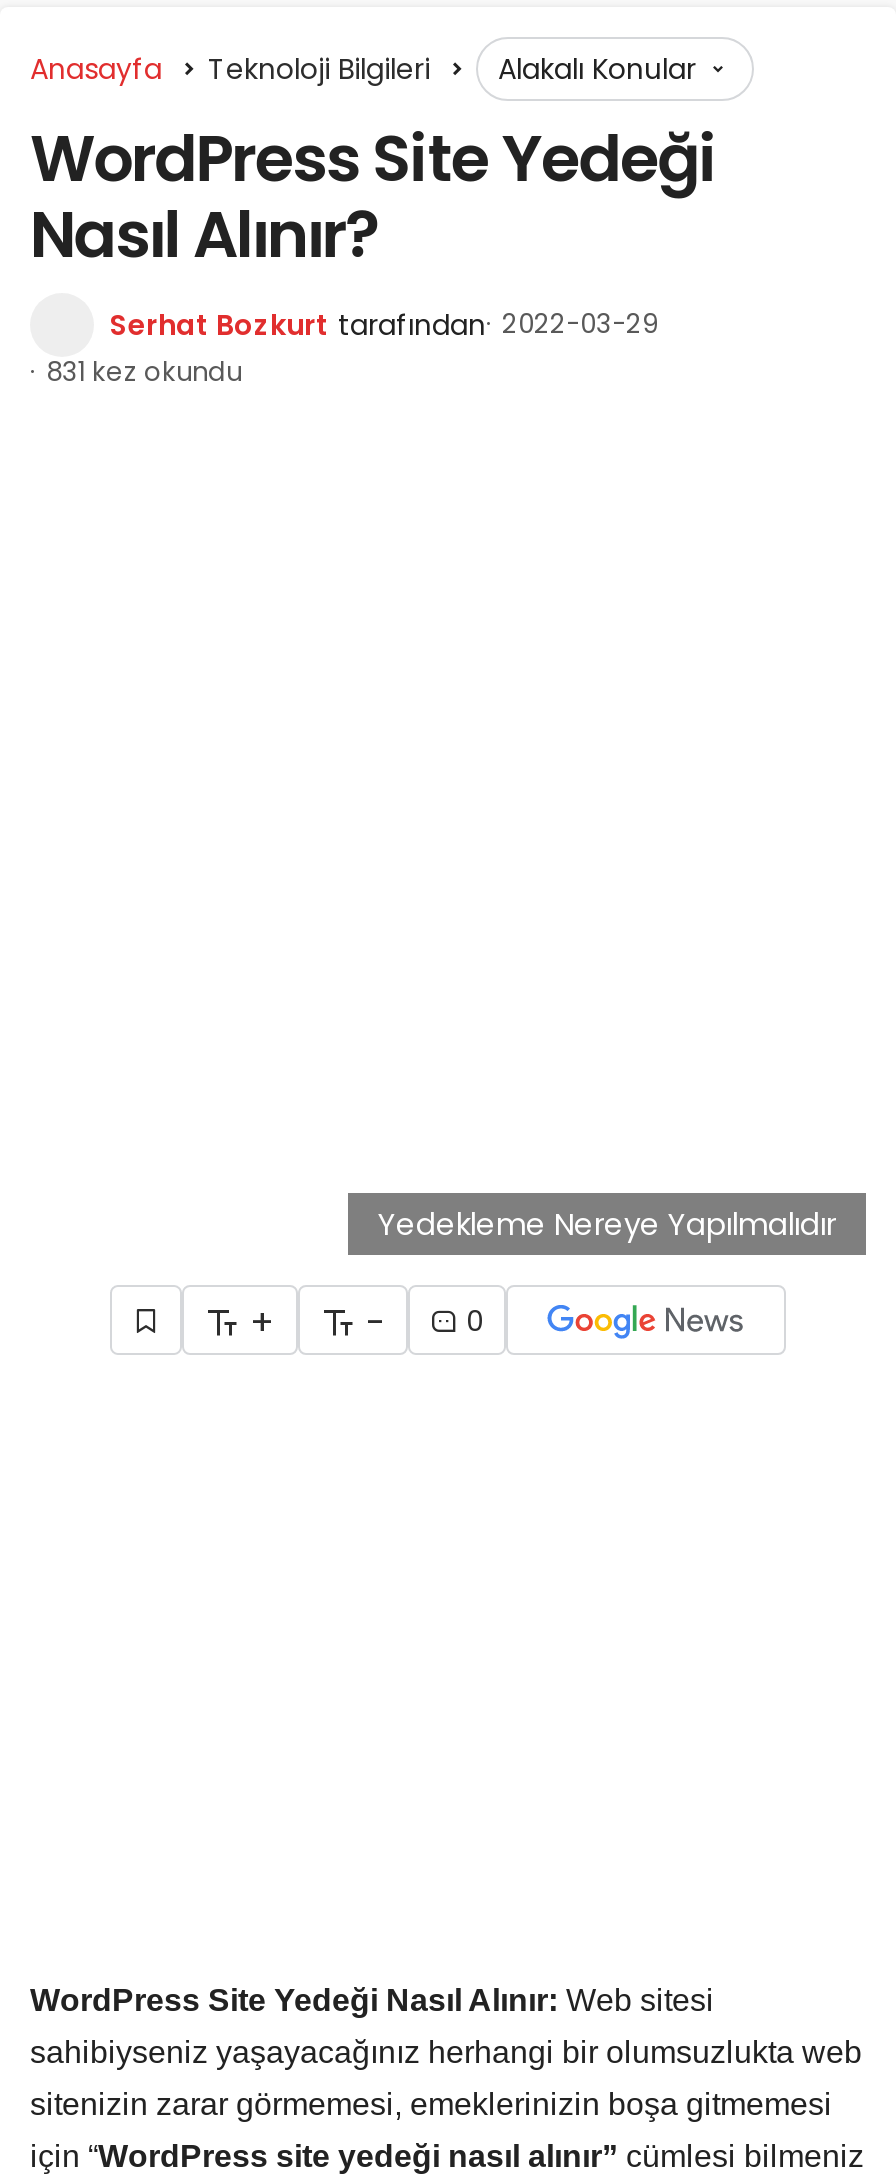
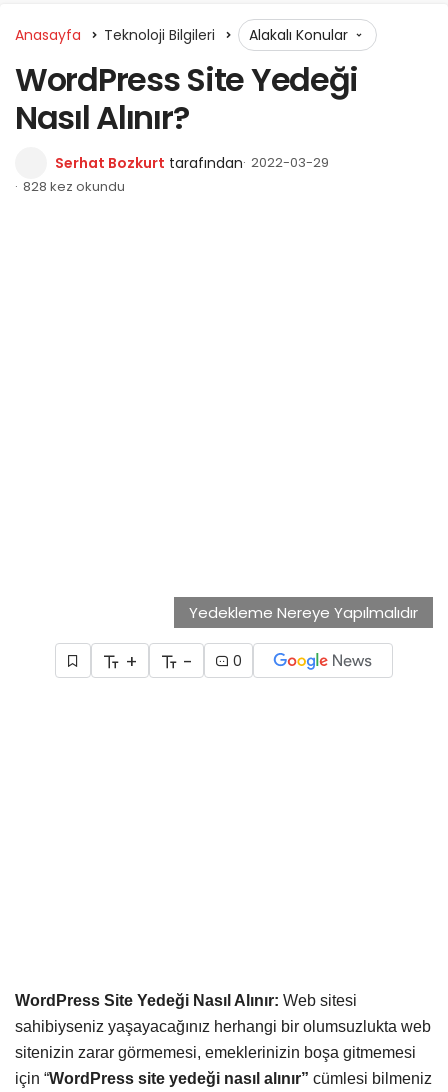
- 831 kez okundu
+ 828 kez okundu
